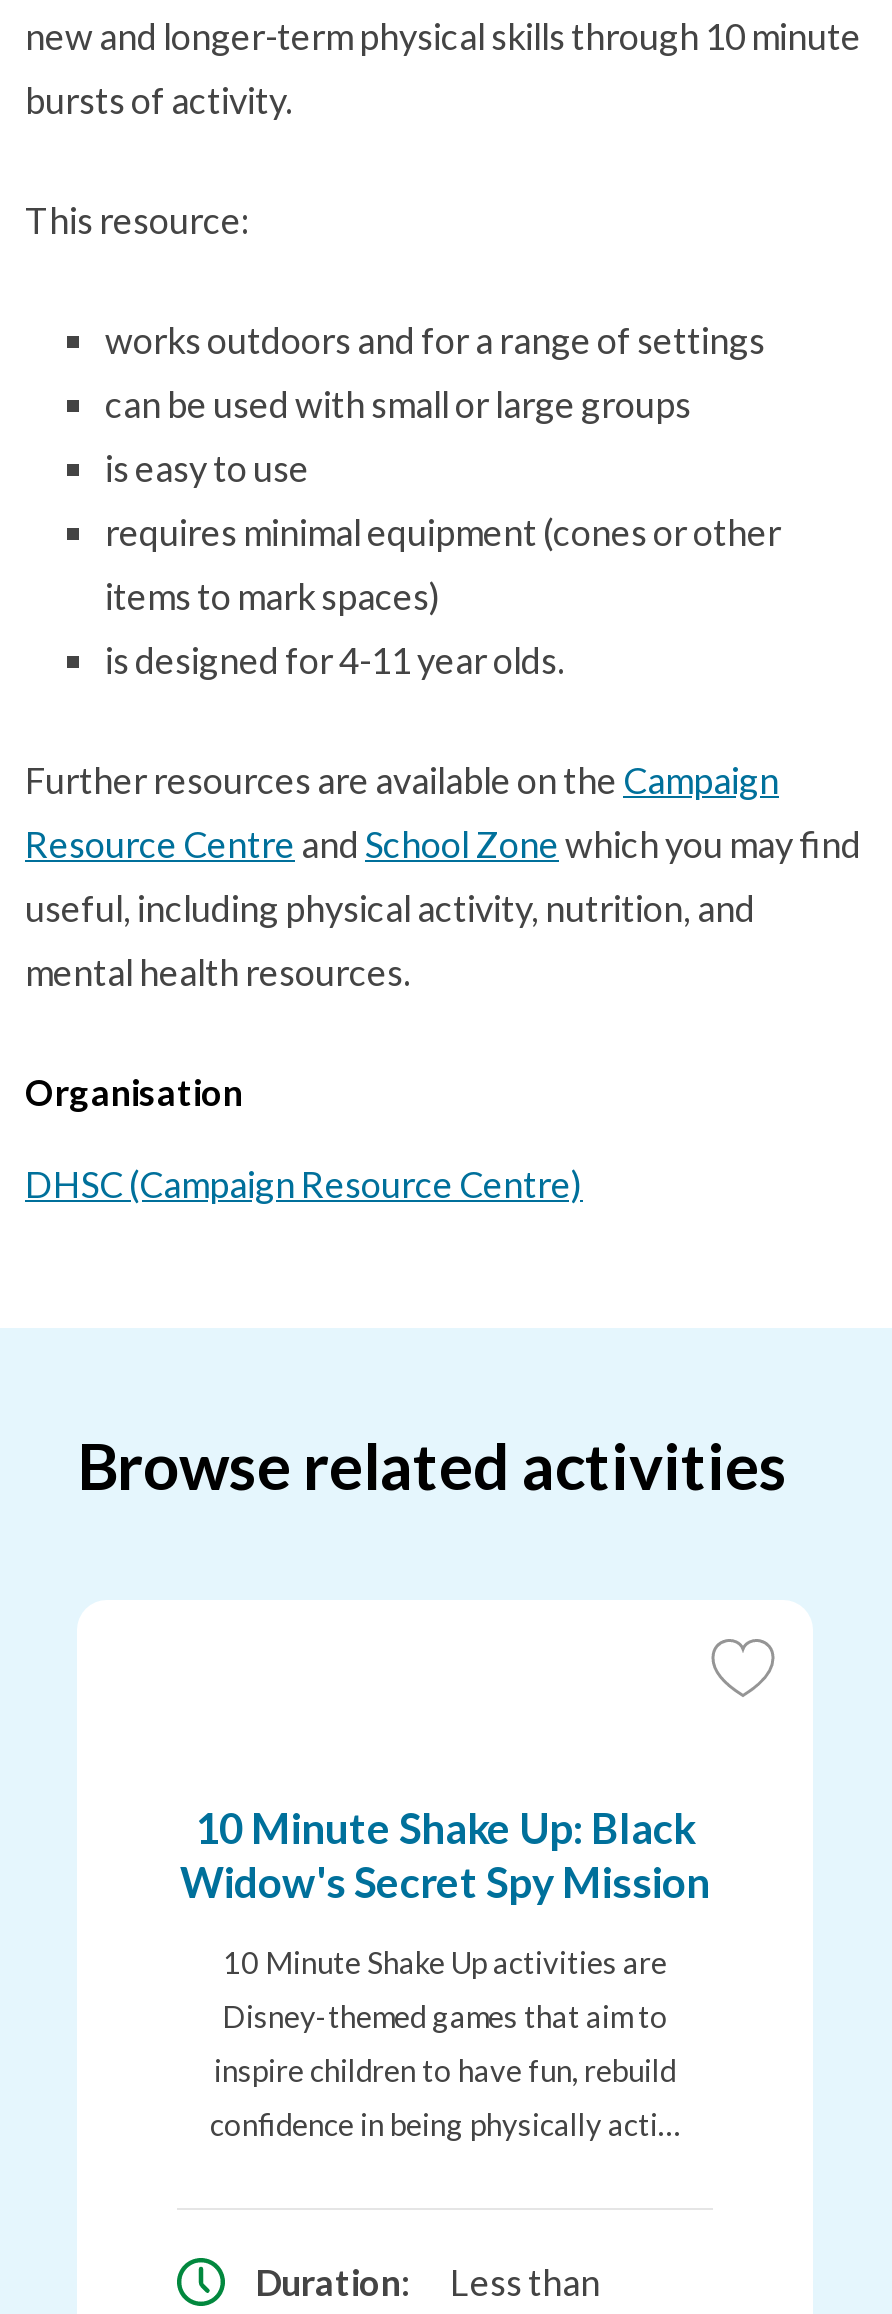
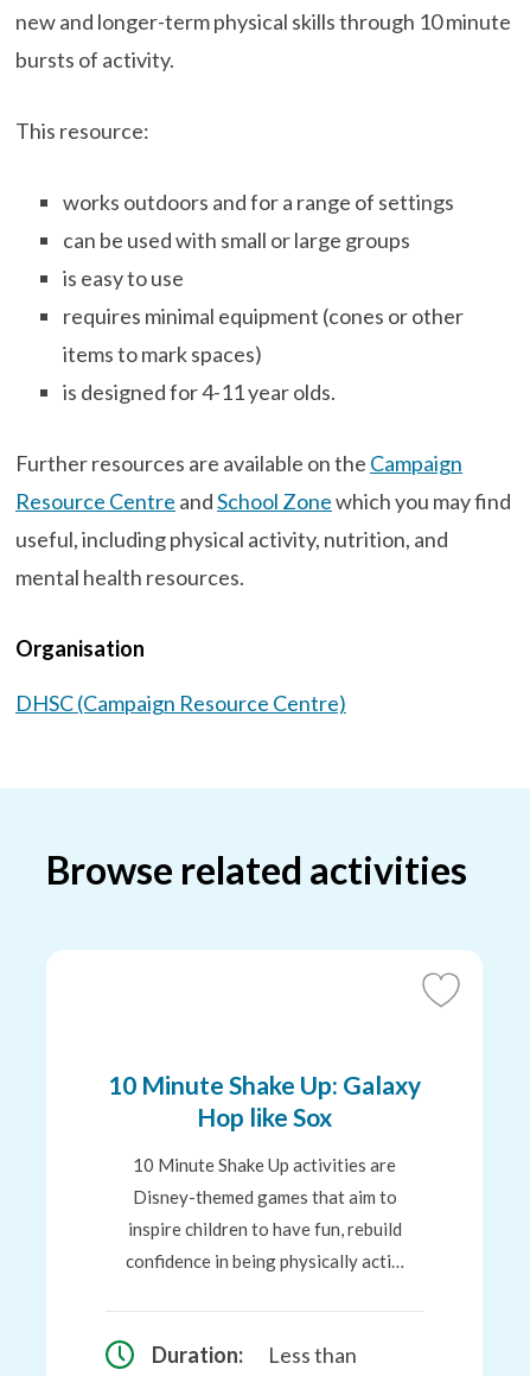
- 10 Minute Shake Up: Black
- Widow's Secret Spy Mission
+ 10 Minute Shake Up: Galaxy
+ Hop like Sox
